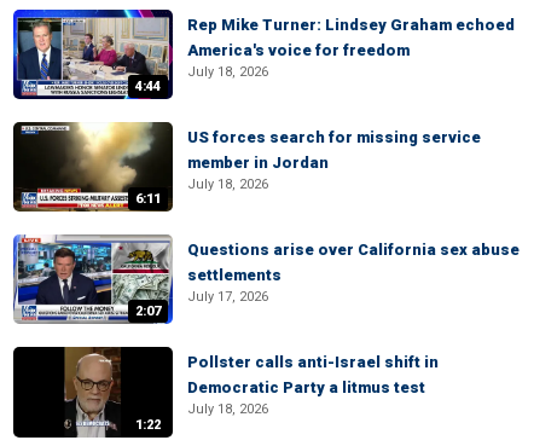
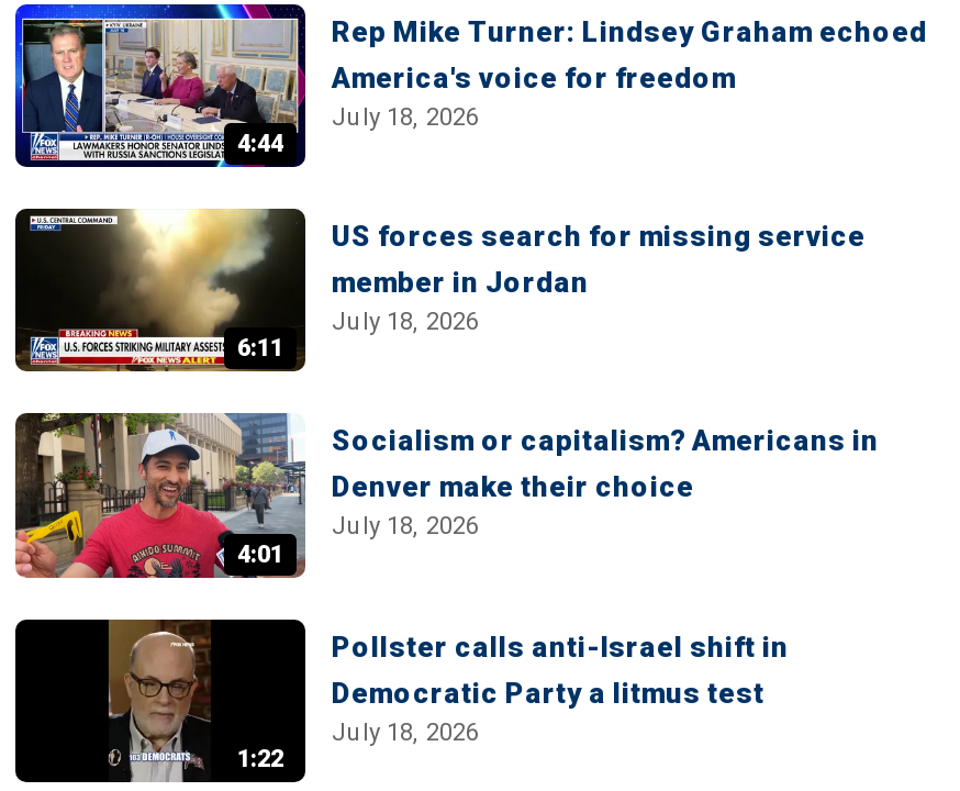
- [image]
- 2:07
+ [image]
+ 4:01

- Questions arise over California sex abuse
- settlements
- July 17, 2026
+ Socialism or capitalism? Americans in
+ Denver make their choice
+ July 18, 2026
